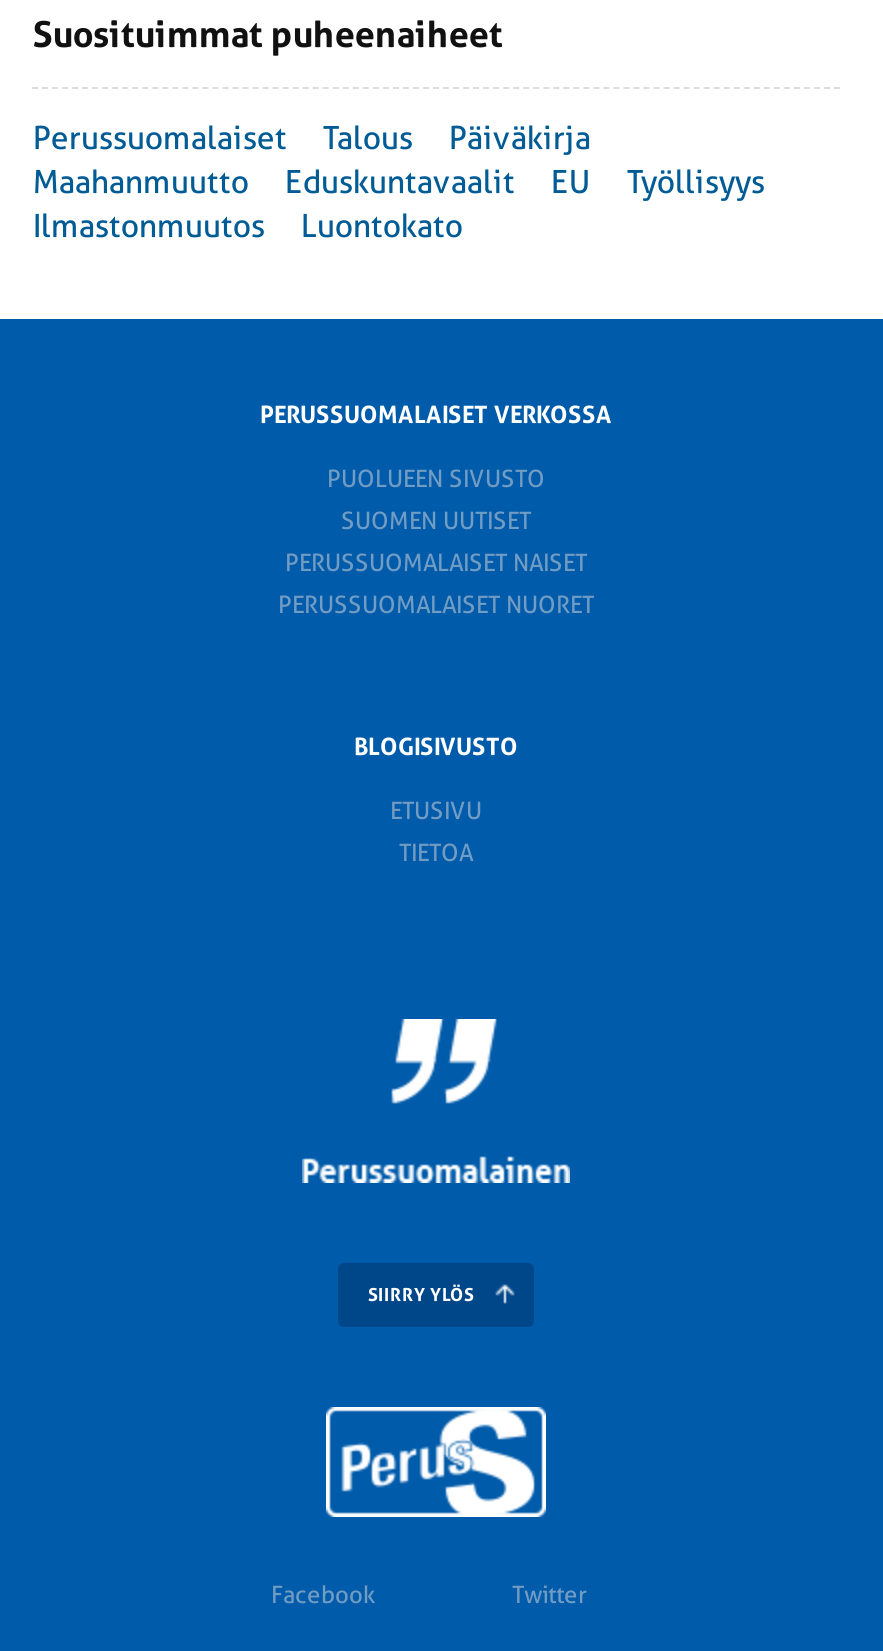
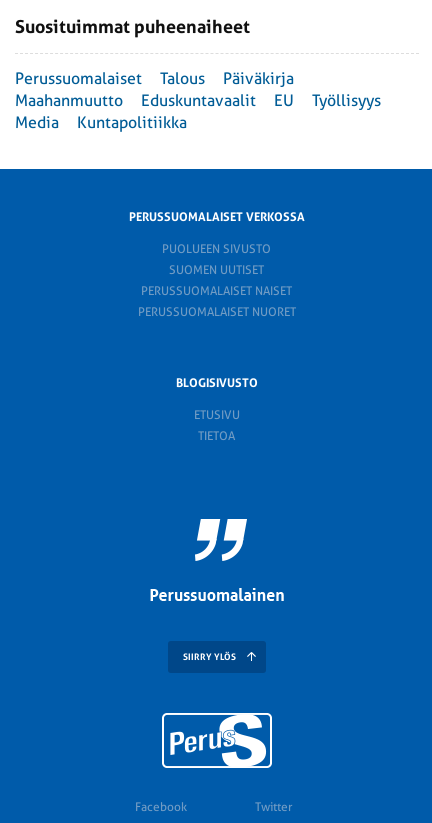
- Ilmastonmuutos
- Luontokato
+ Media
+ Kuntapolitiikka
